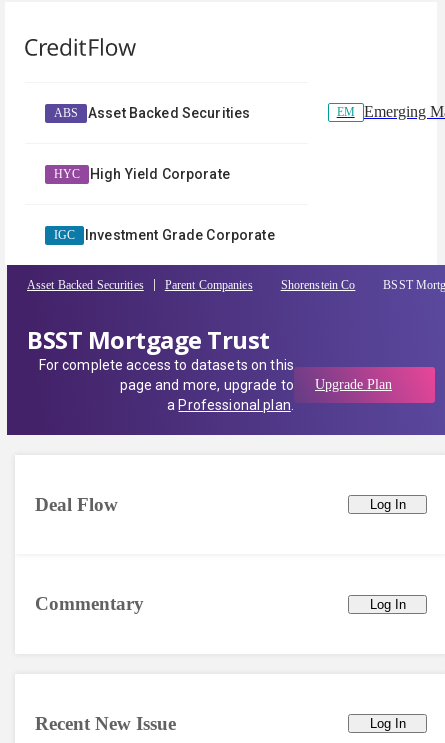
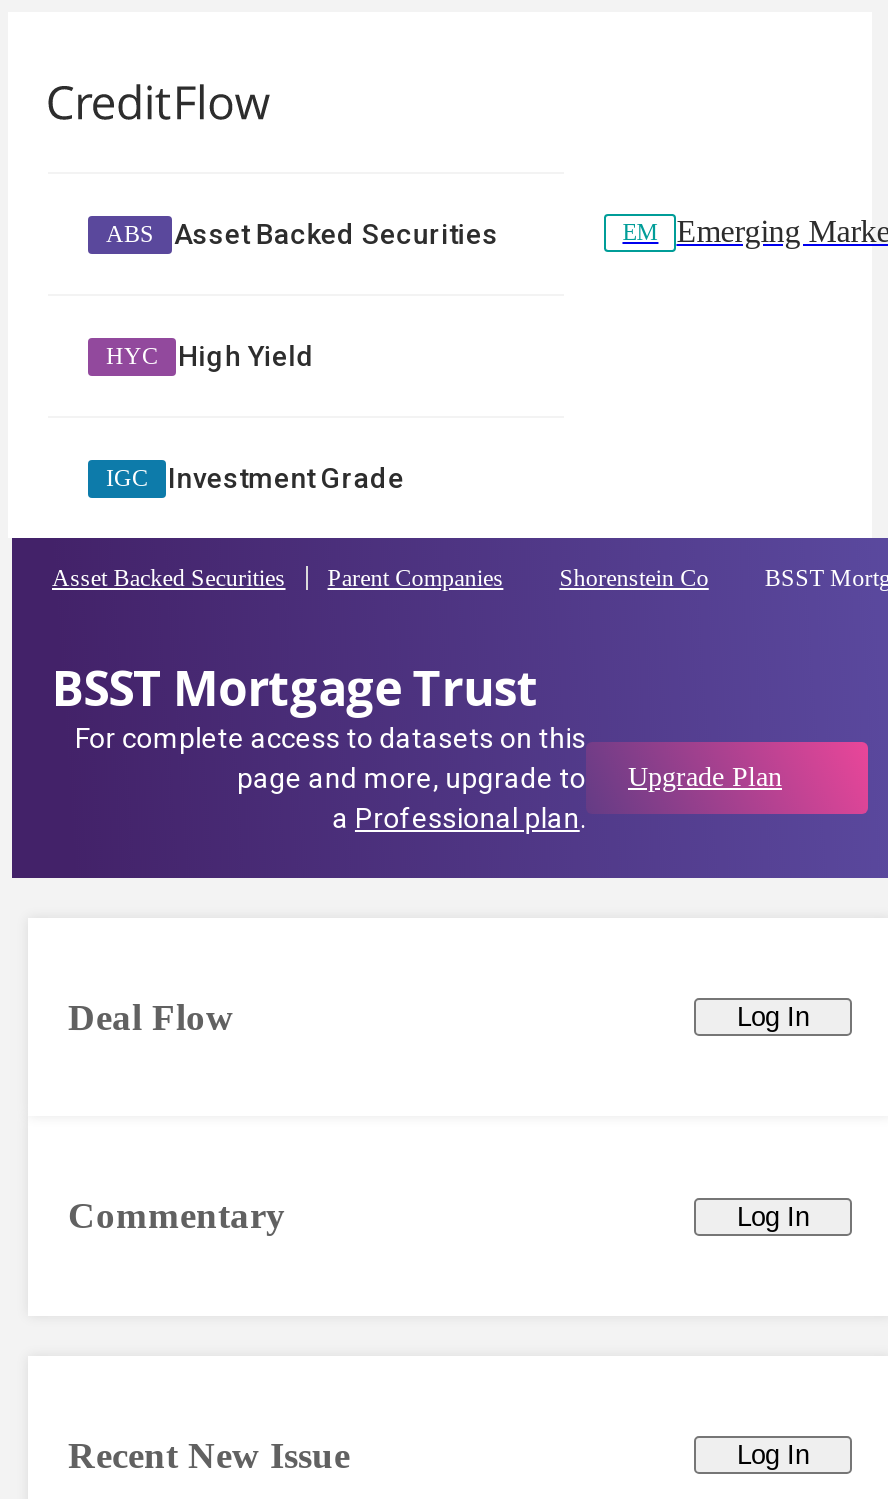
- High Yield Corporate
+ High Yield

- Investment Grade Corporate
+ Investment Grade
